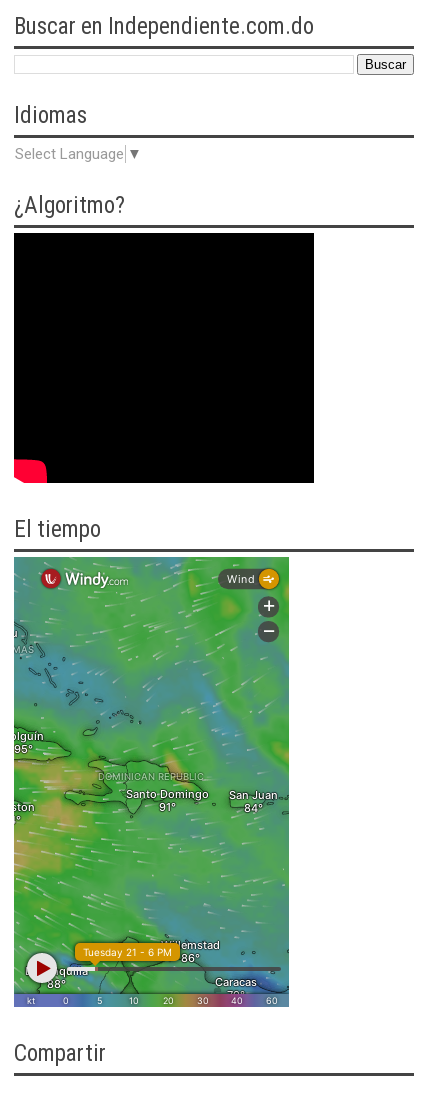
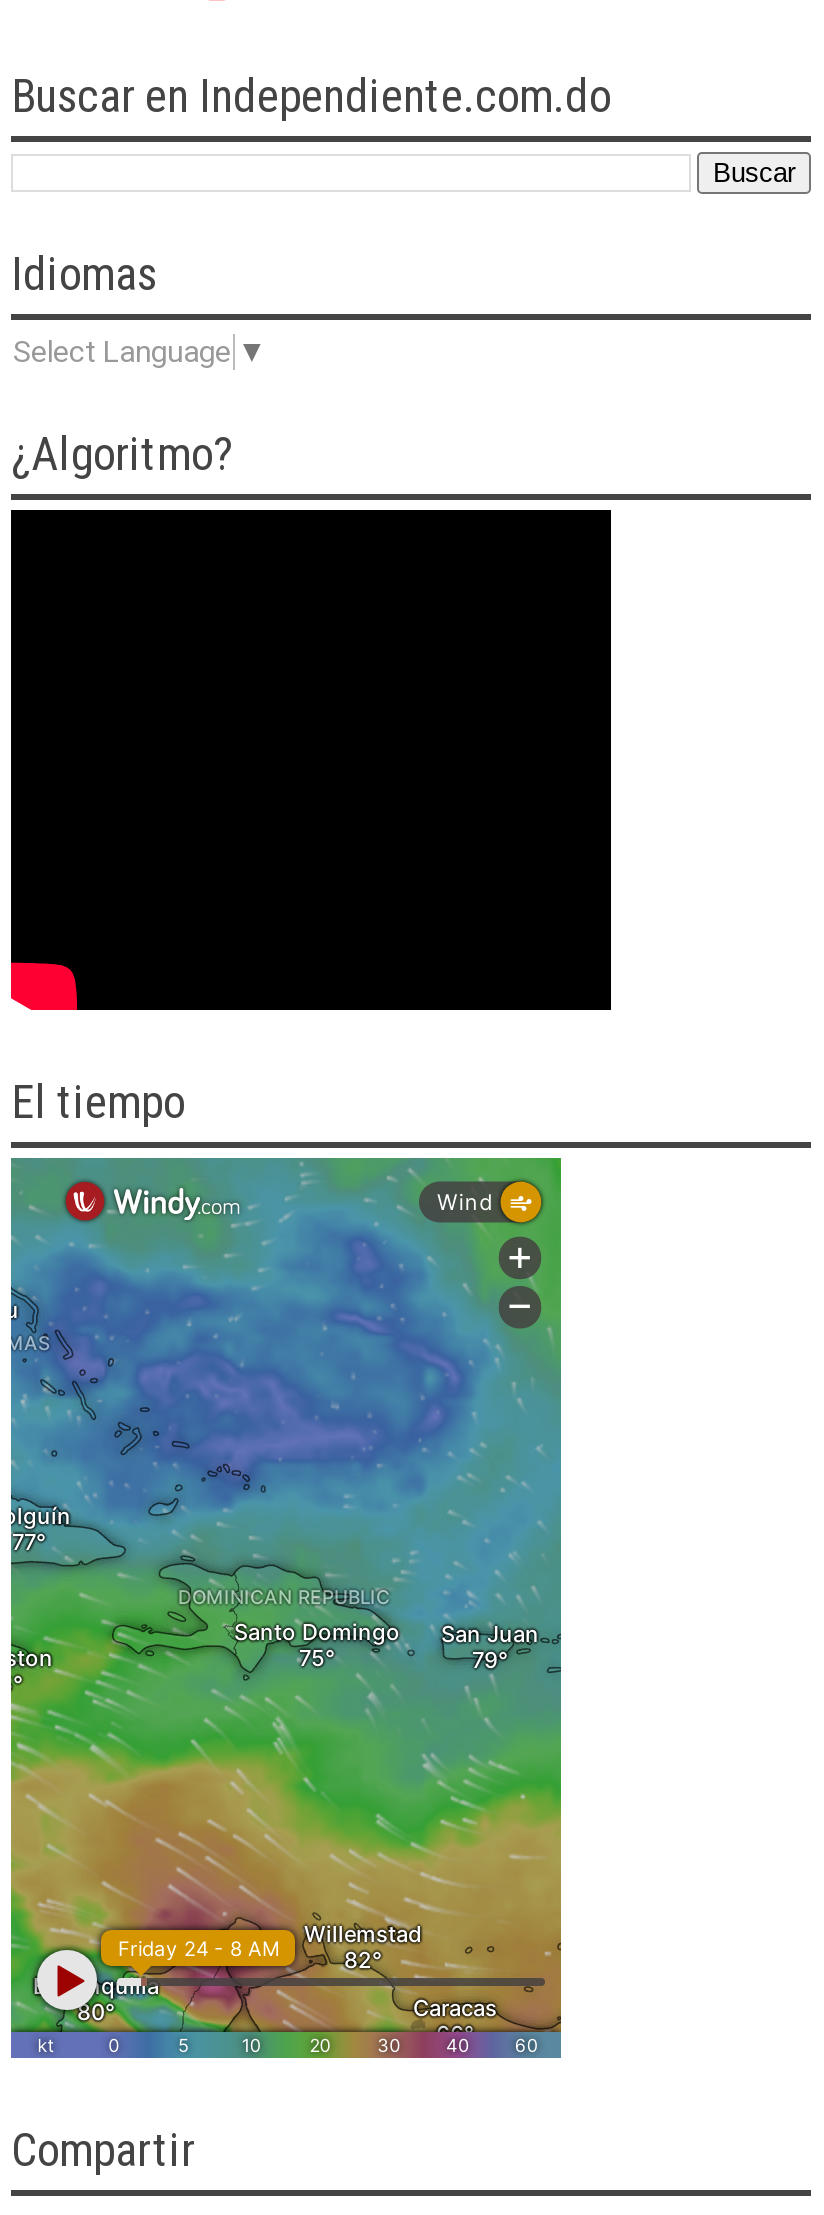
- [image]
+ [image]
